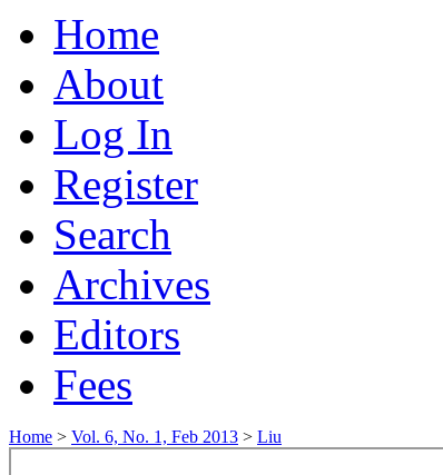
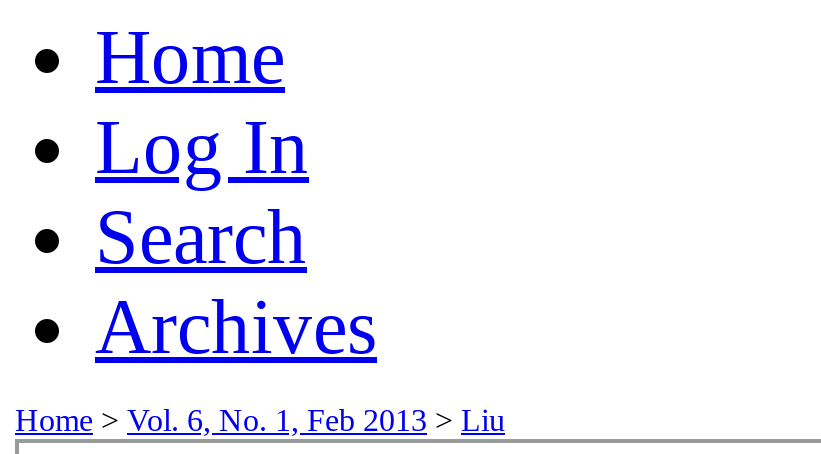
- About

- Register

- Editors
- Fees
